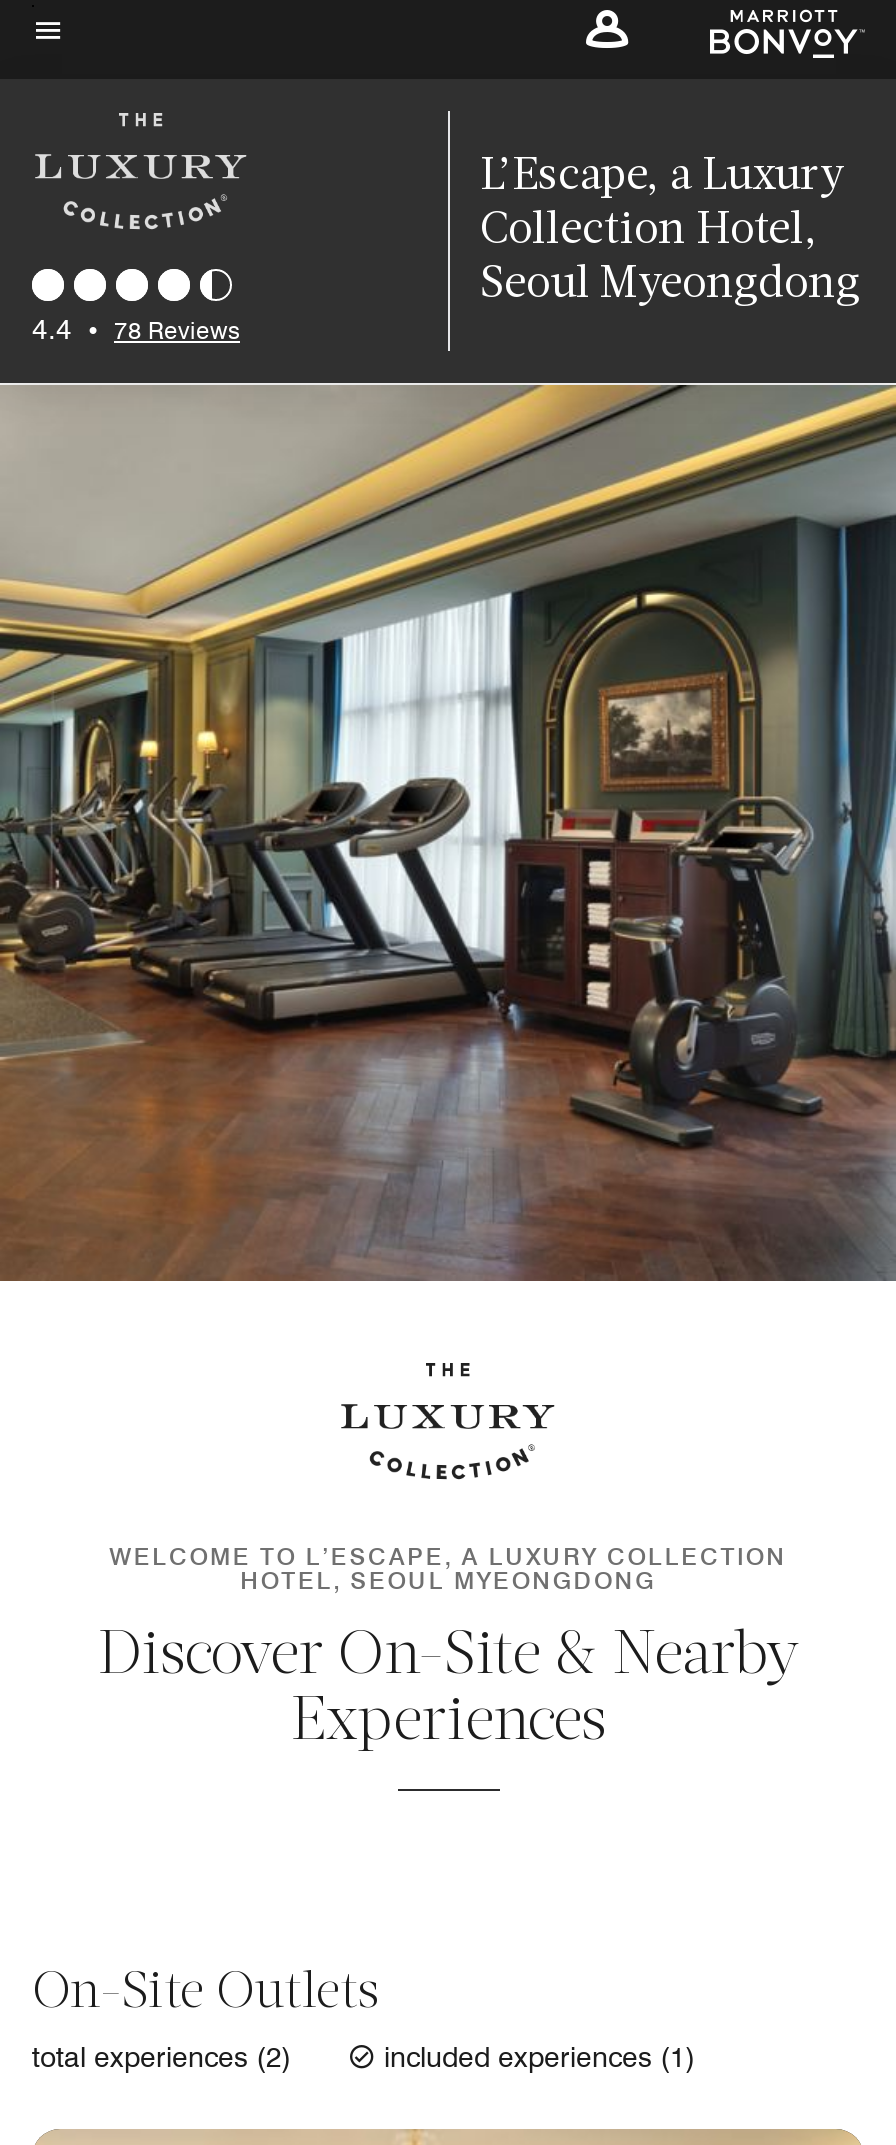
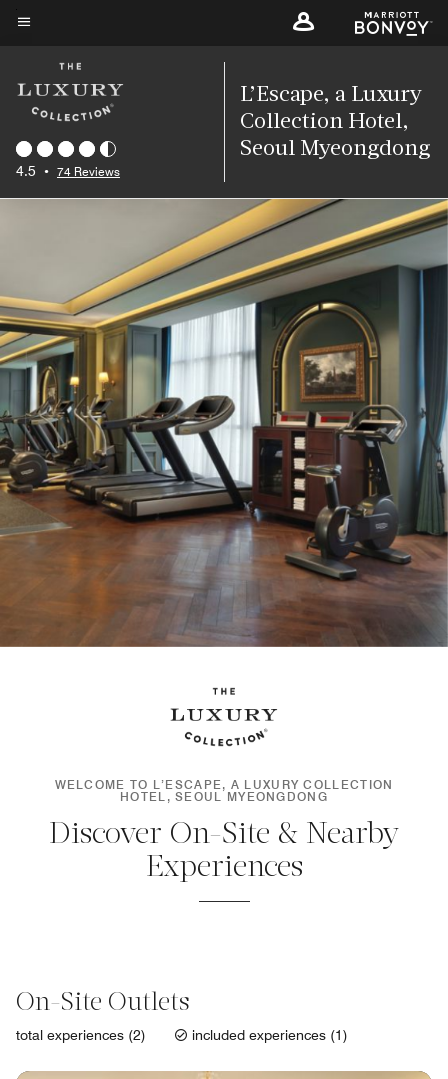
- 4.4 • 78 Reviews
+ 4.5 • 74 Reviews
